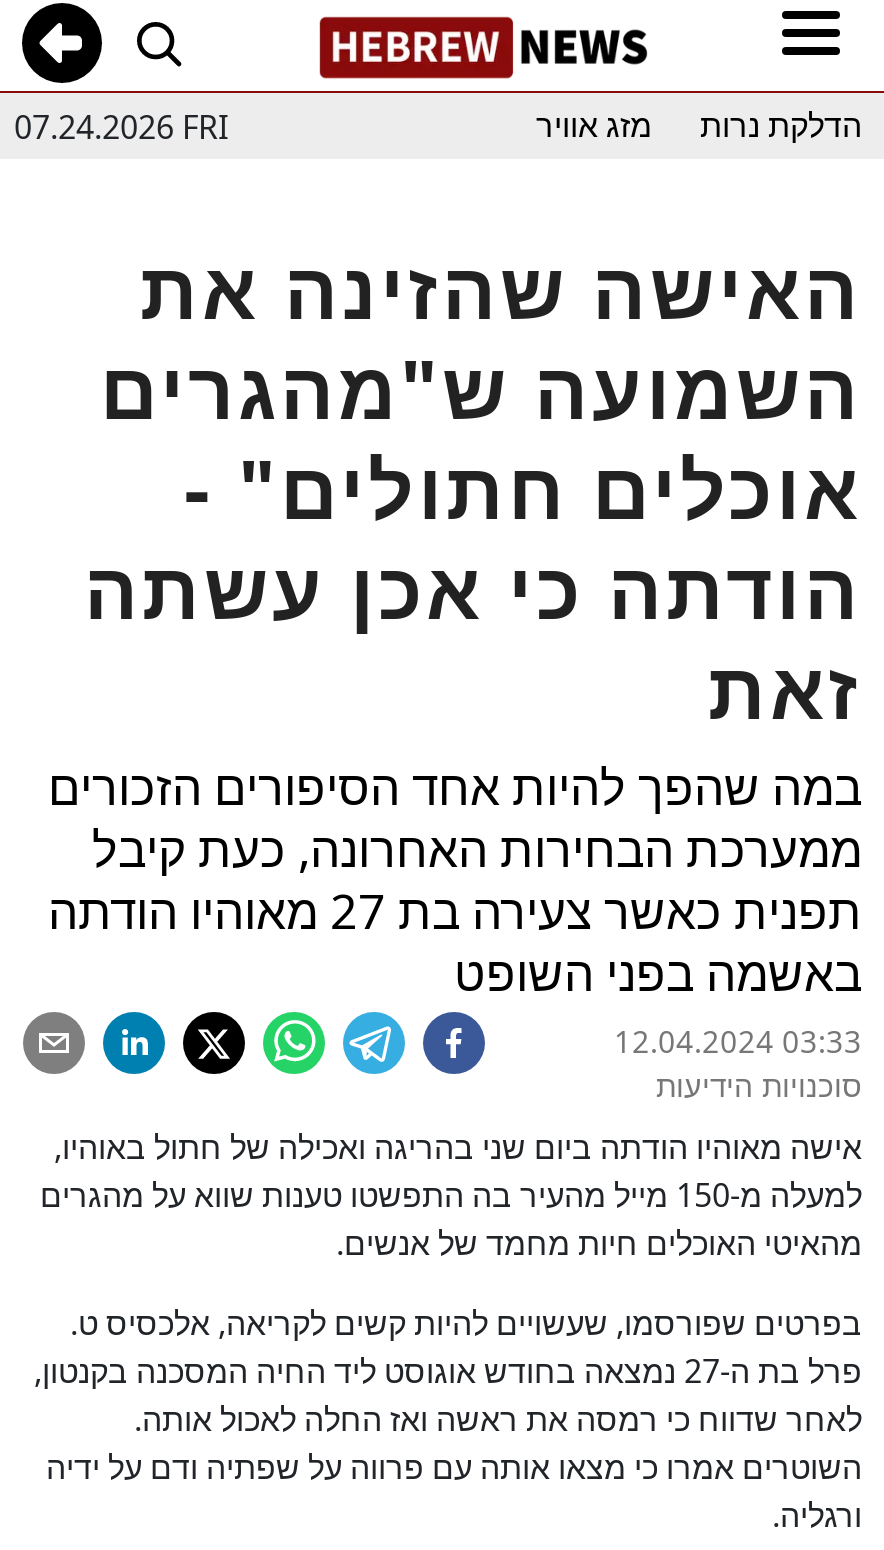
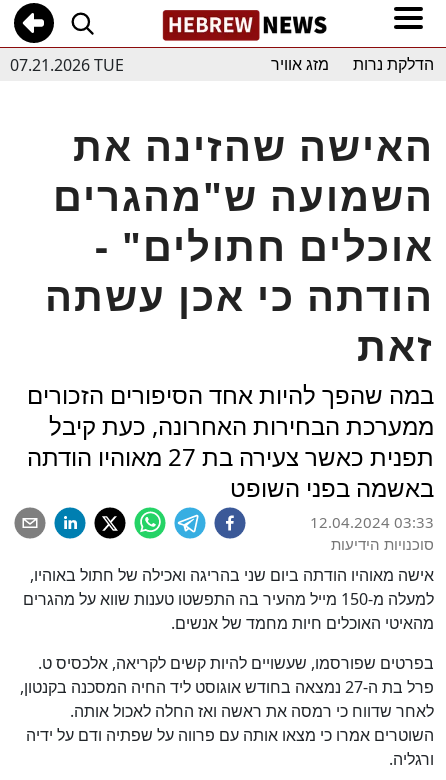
- 07.24.2026 FRI
+ 07.21.2026 TUE
